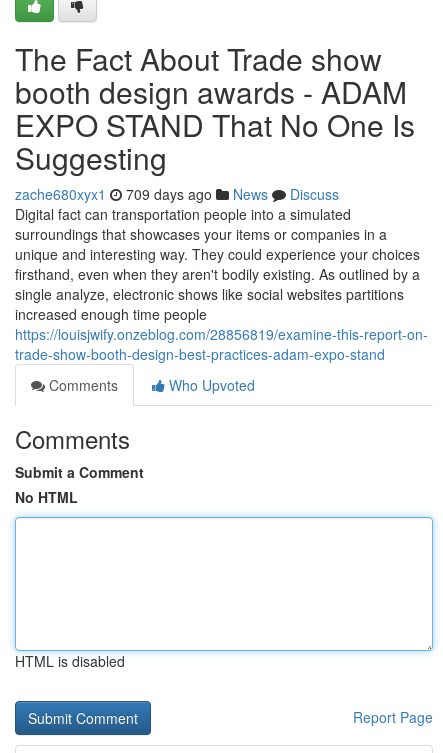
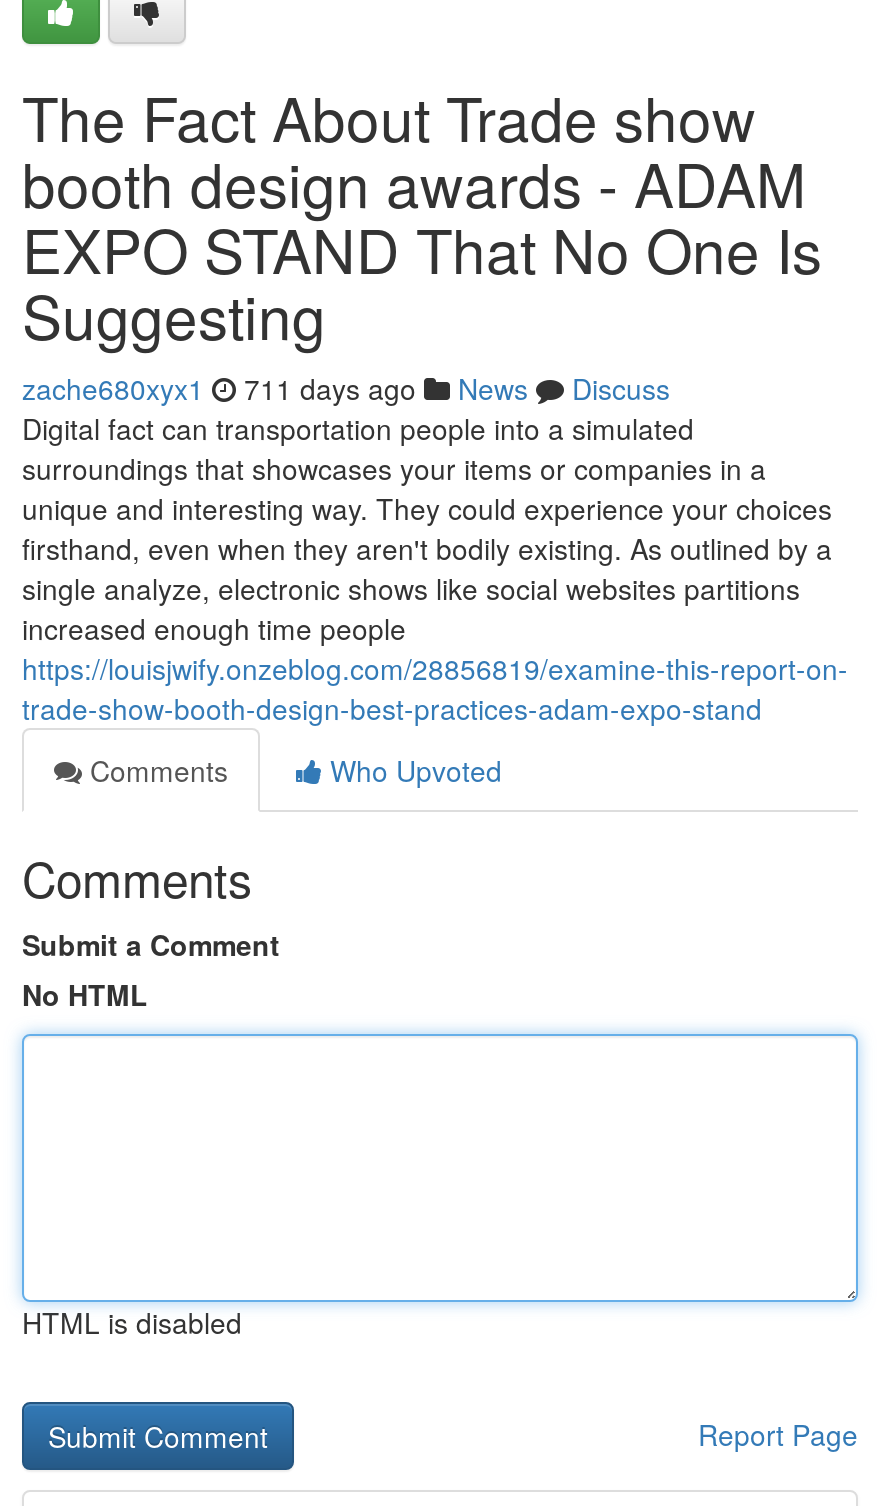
- zache680xyx1 709 days ago News Discuss
+ zache680xyx1 711 days ago News Discuss
